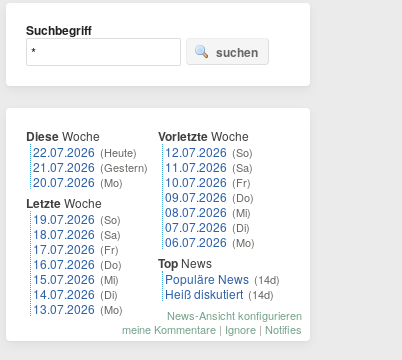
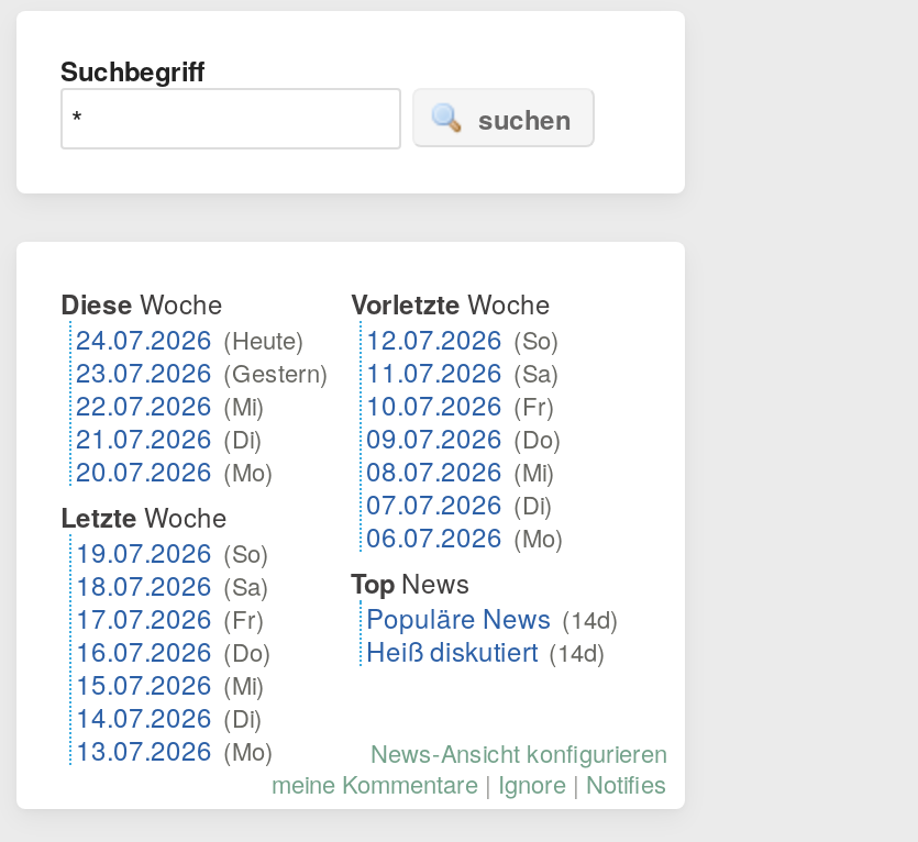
- 22.07.2026 (Heute)
- 21.07.2026 (Gestern)
+ 24.07.2026 (Heute)
+ 23.07.2026 (Gestern)
+ 22.07.2026 (Mi)
+ 21.07.2026 (Di)
